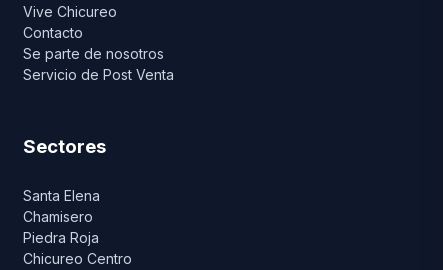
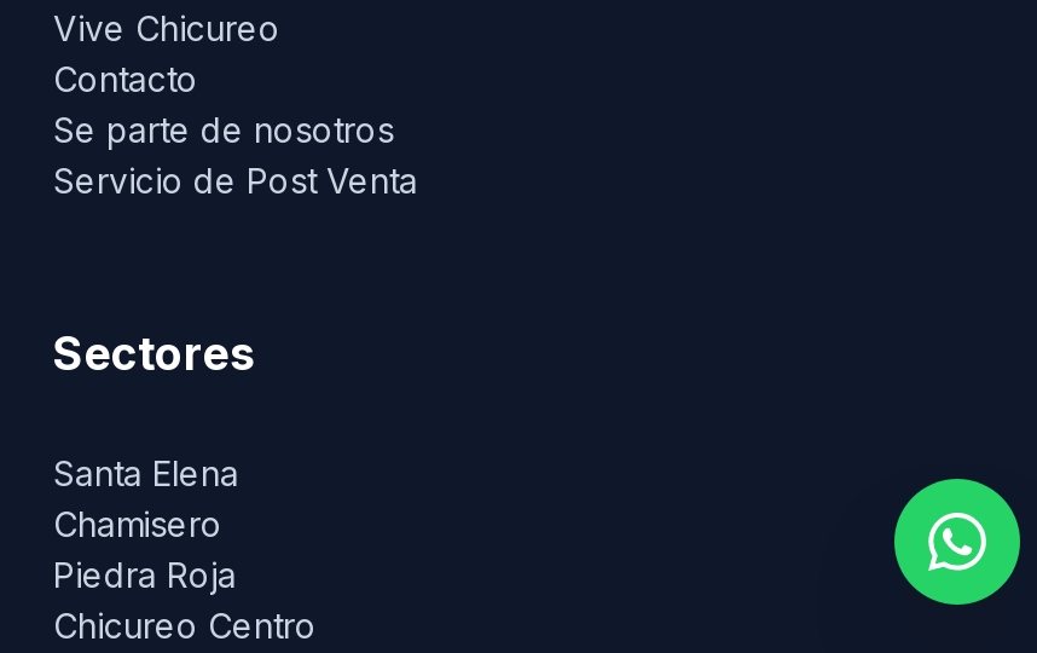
+ [image]
